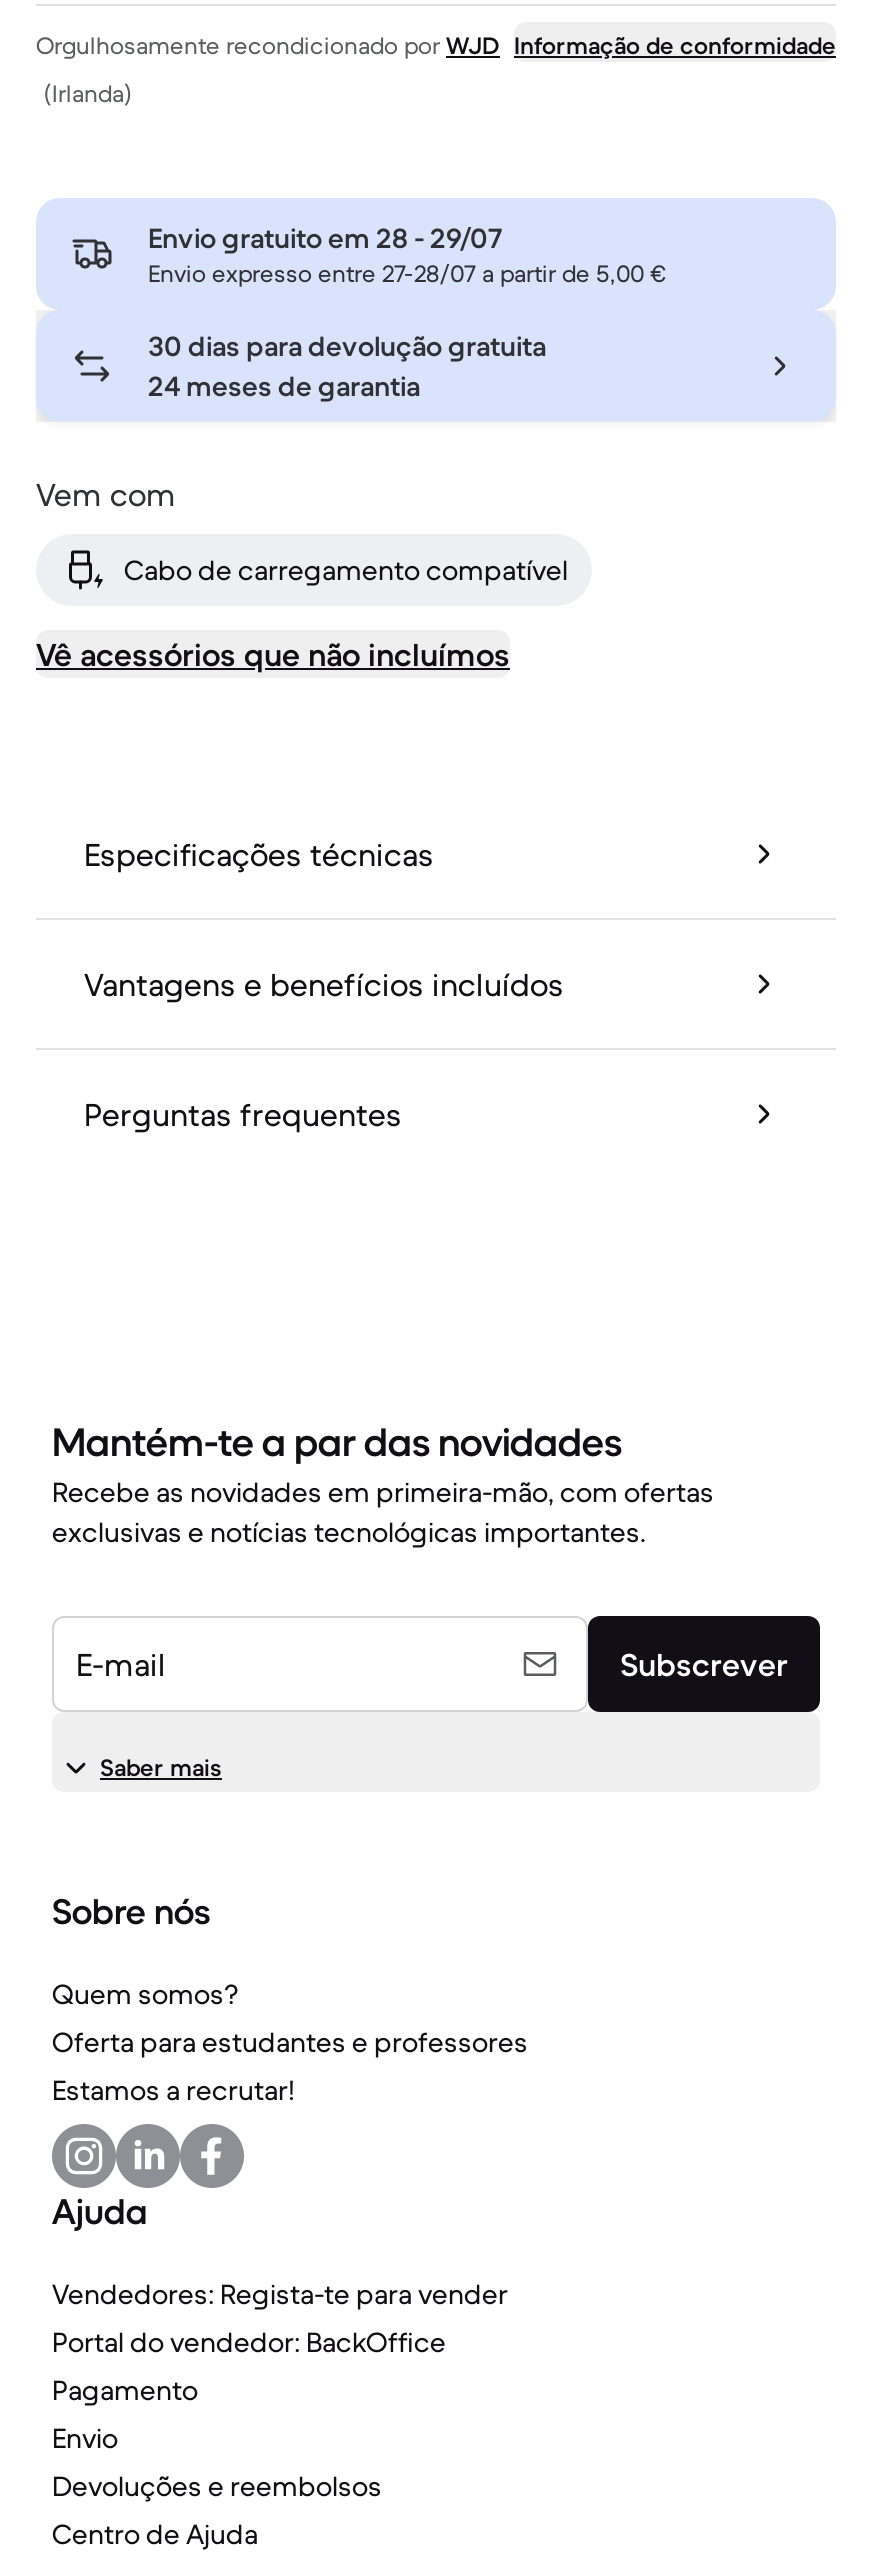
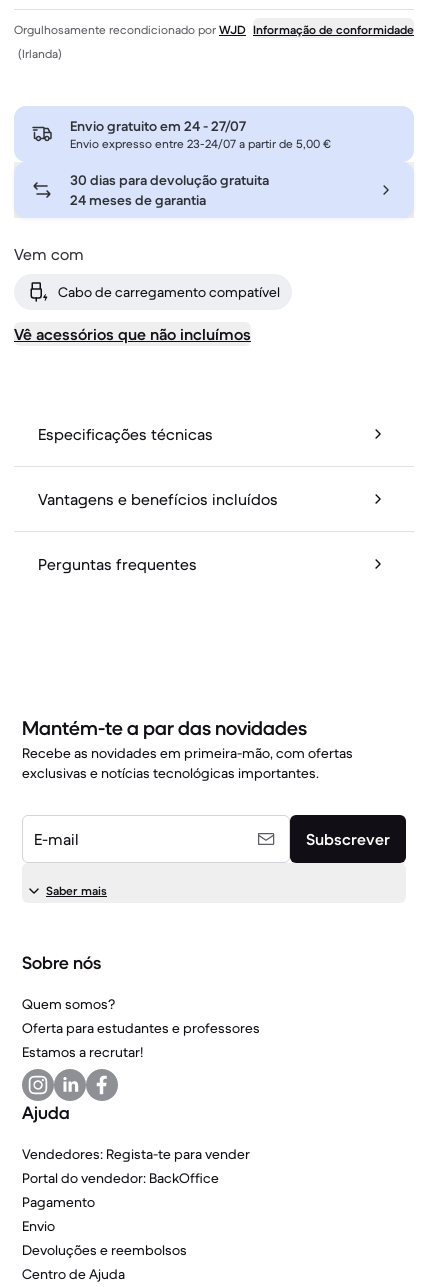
- Envio gratuito em 28 - 29/07
+ Envio gratuito em 24 - 27/07

- Envio expresso entre 27-28/07 a partir de 5,00 €
+ Envio expresso entre 23-24/07 a partir de 5,00 €
